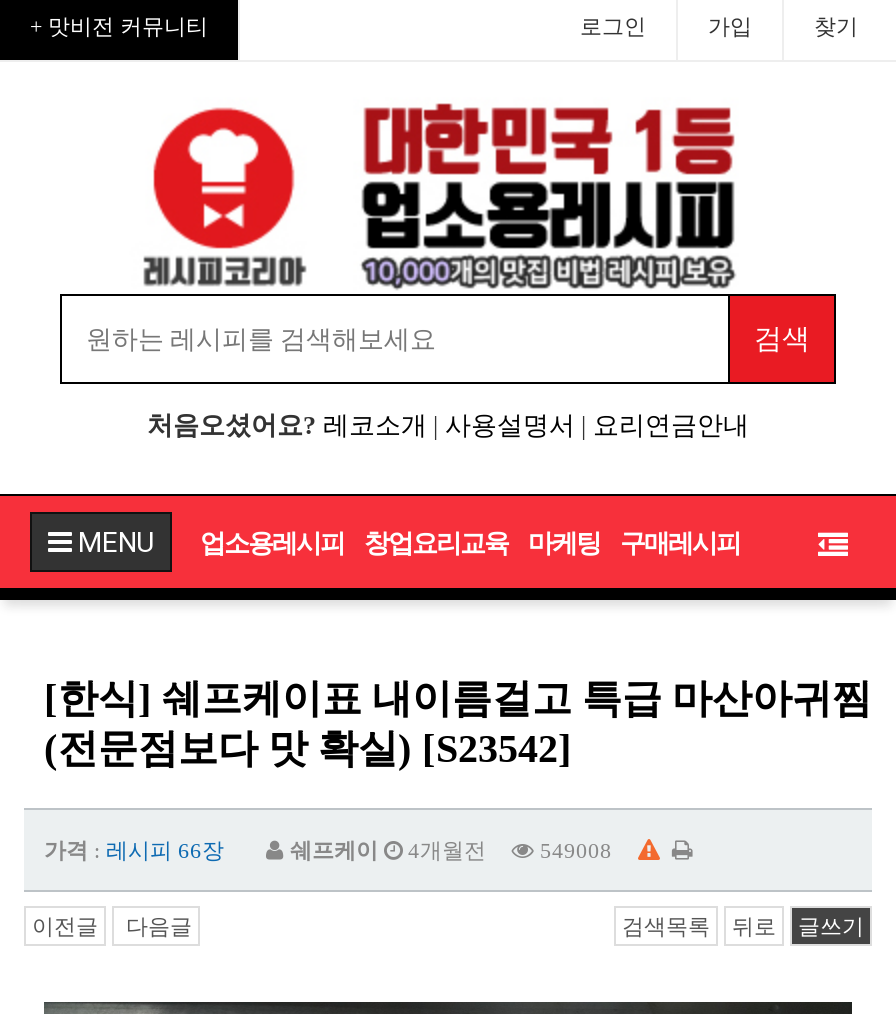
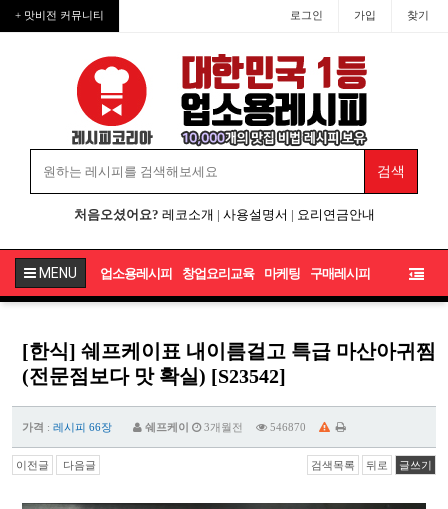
- 4개월전
- 549008
+ 3개월전
+ 546870
